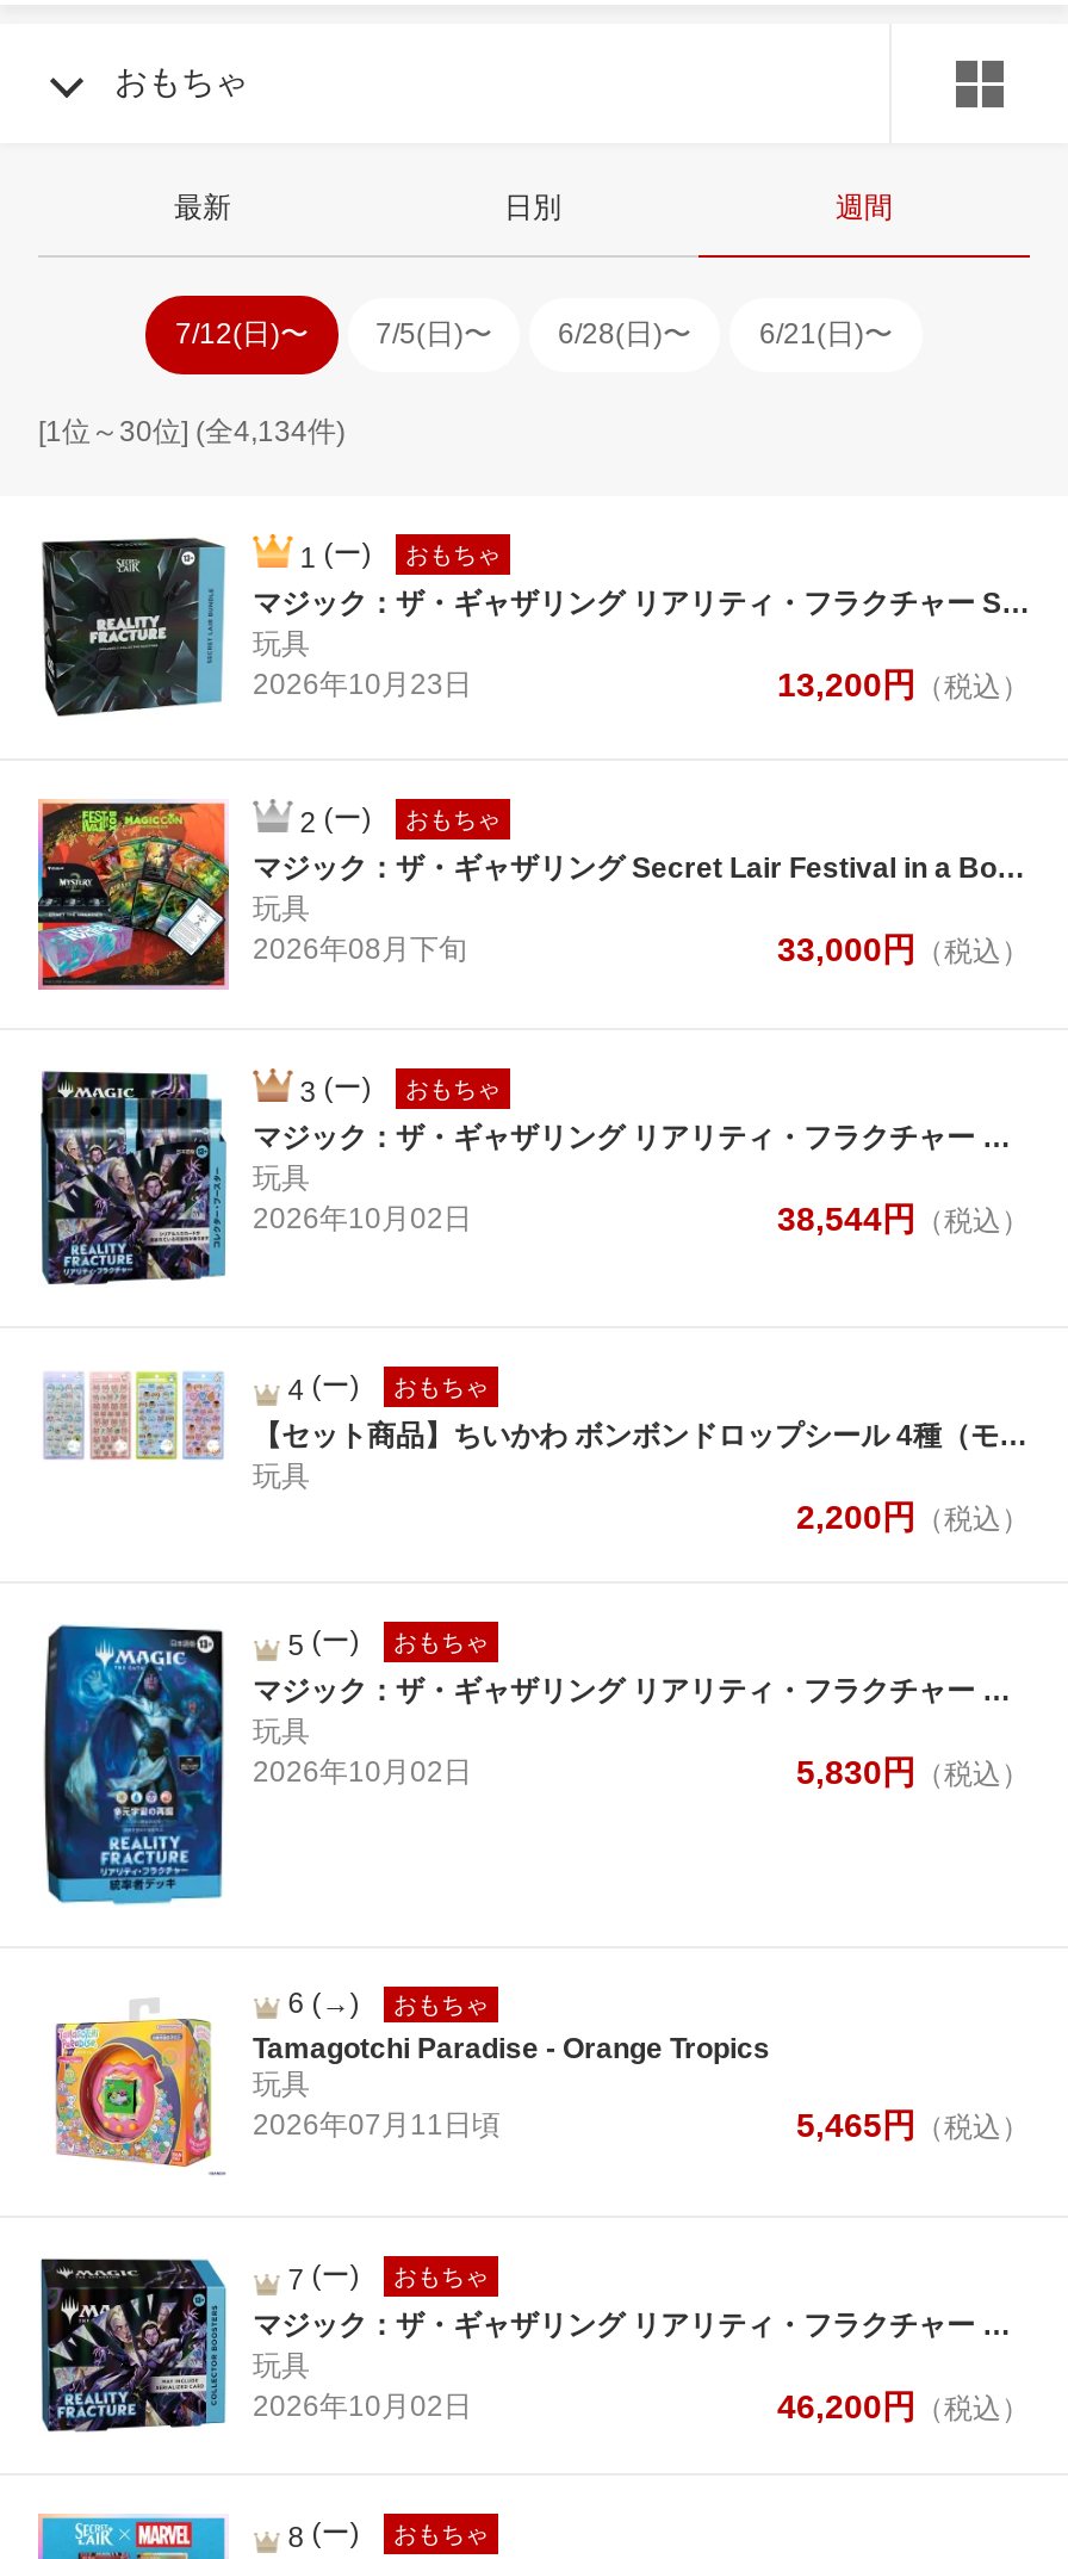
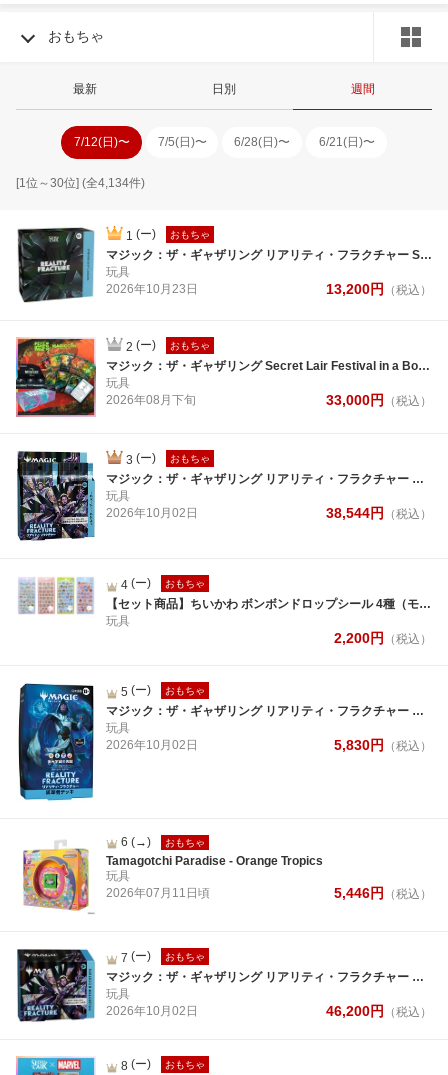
- 5,465円（税込）
+ 5,446円（税込）
